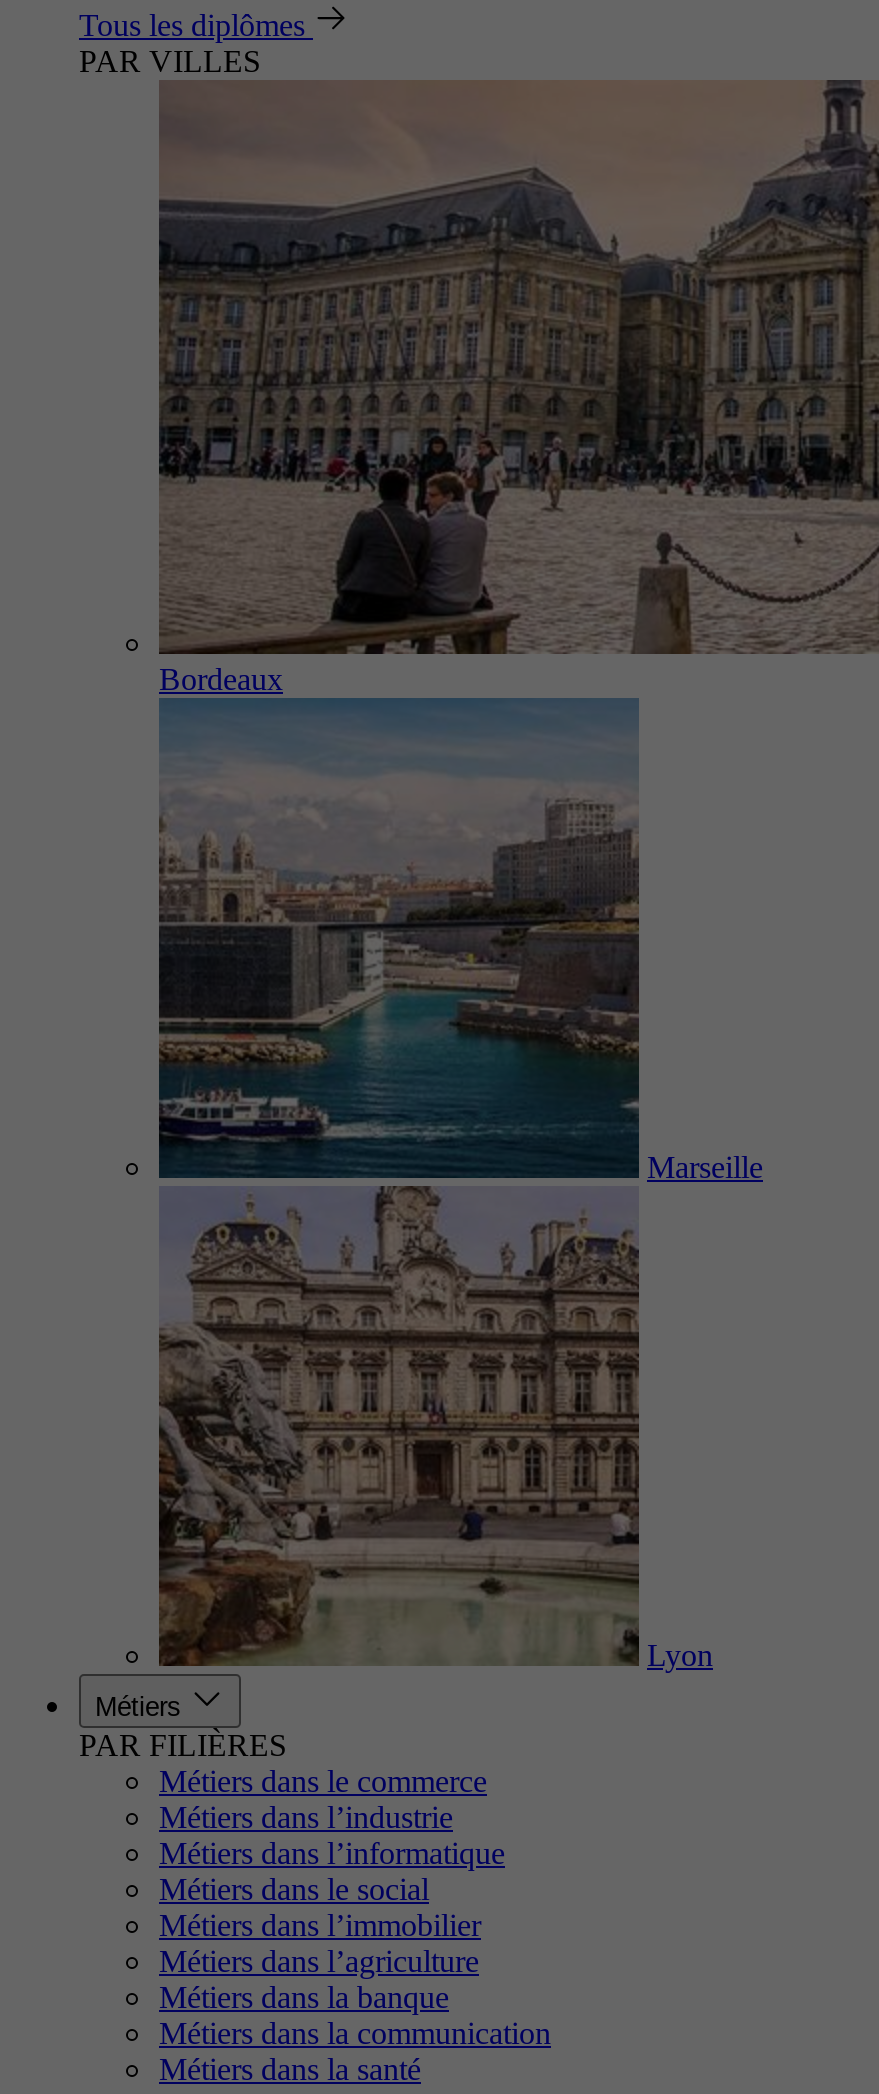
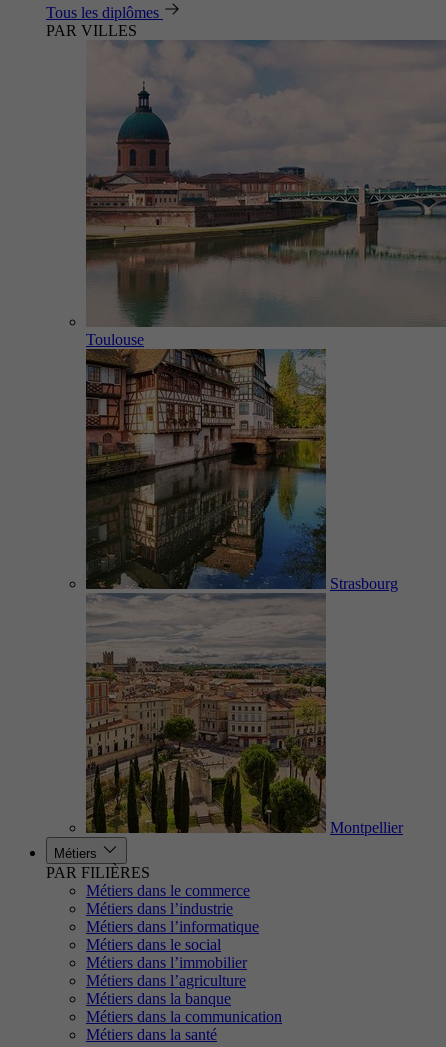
- [image]
- Bordeaux
+ [image]
+ Toulouse

- [image]
- Marseille
+ [image]
+ Strasbourg

- Lyon
+ Montpellier
